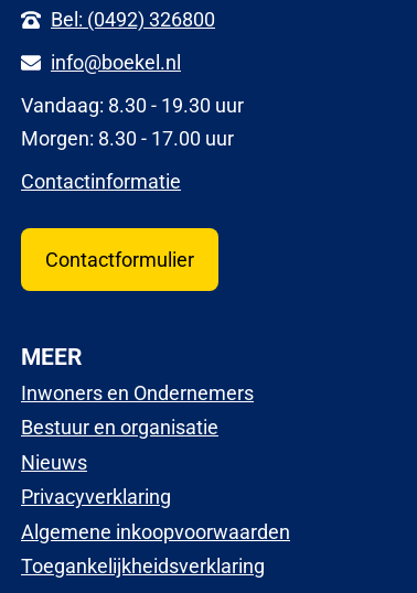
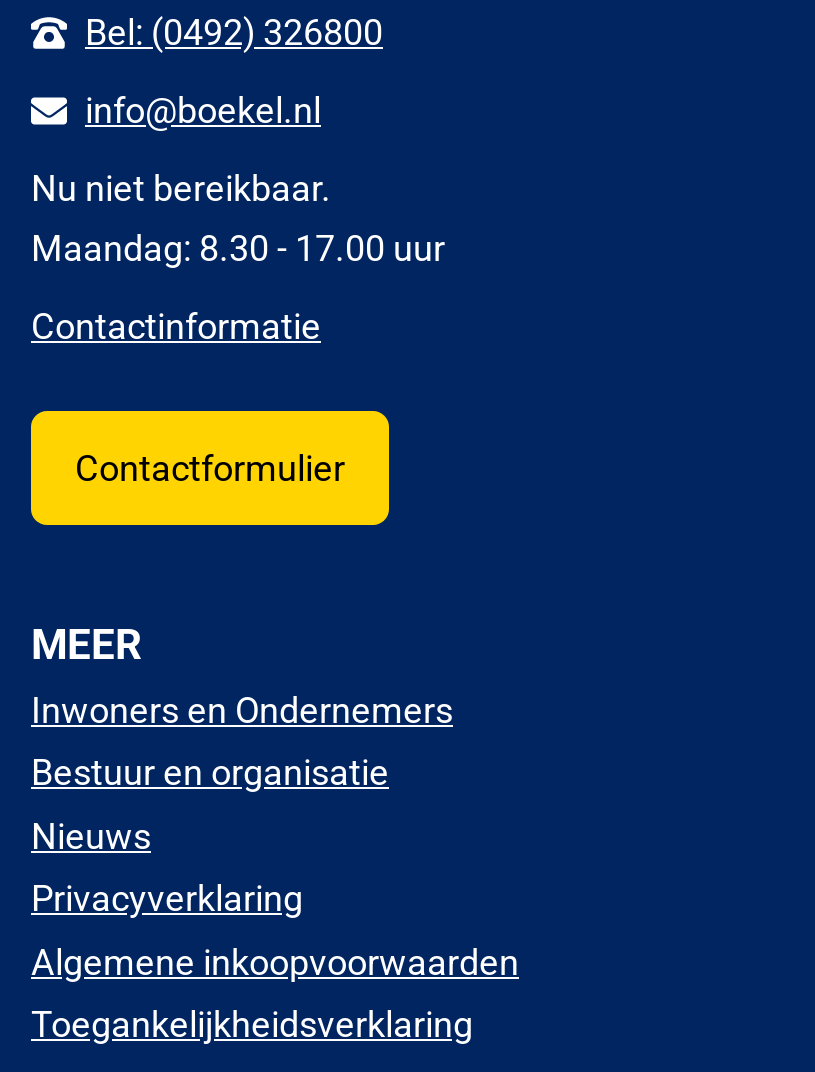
- Vandaag: 8.30 - 19.30 uur
- Morgen: 8.30 - 17.00 uur
+ Nu niet bereikbaar.
+ Maandag: 8.30 - 17.00 uur
